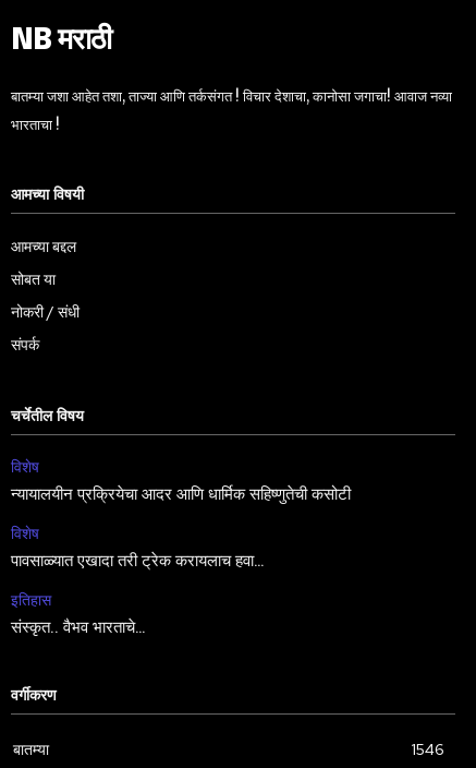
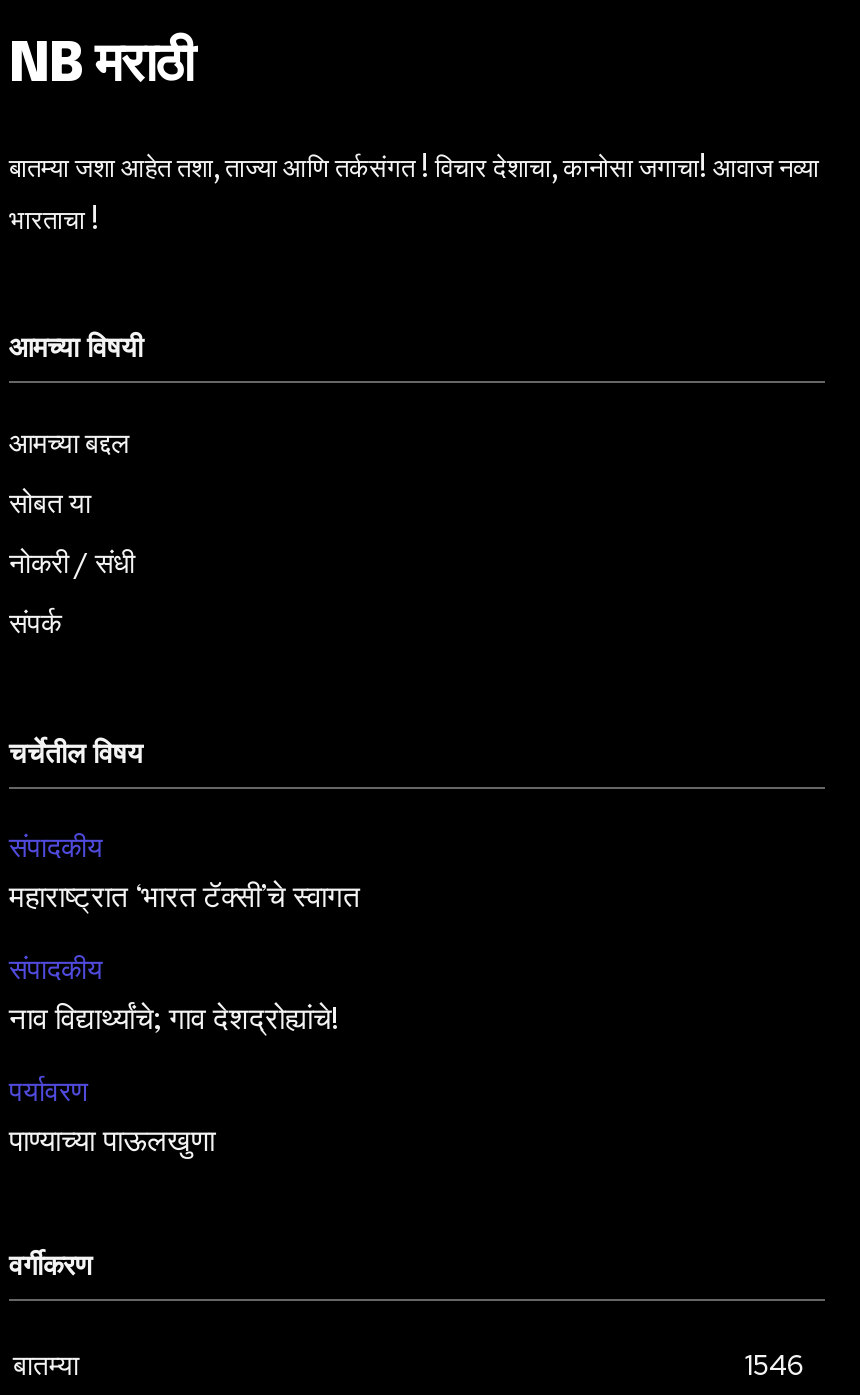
- विशेष
+ संपादकीय

- न्यायालयीन प्रक्रियेचा आदर आणि धार्मिक सहिष्णुतेची कसोटी
+ महाराष्ट्रात ‘भारत टॅक्सी’चे स्वागत

- विशेष
+ संपादकीय

- पावसाळ्यात एखादा तरी ट्रेक करायलाच हवा…
+ नाव विद्यार्थ्यांचे; गाव देशद्रोह्यांचे!

- इतिहास
+ पर्यावरण

- संस्कृत.. वैभव भारताचे…
+ पाण्याच्या पाऊलखुणा
